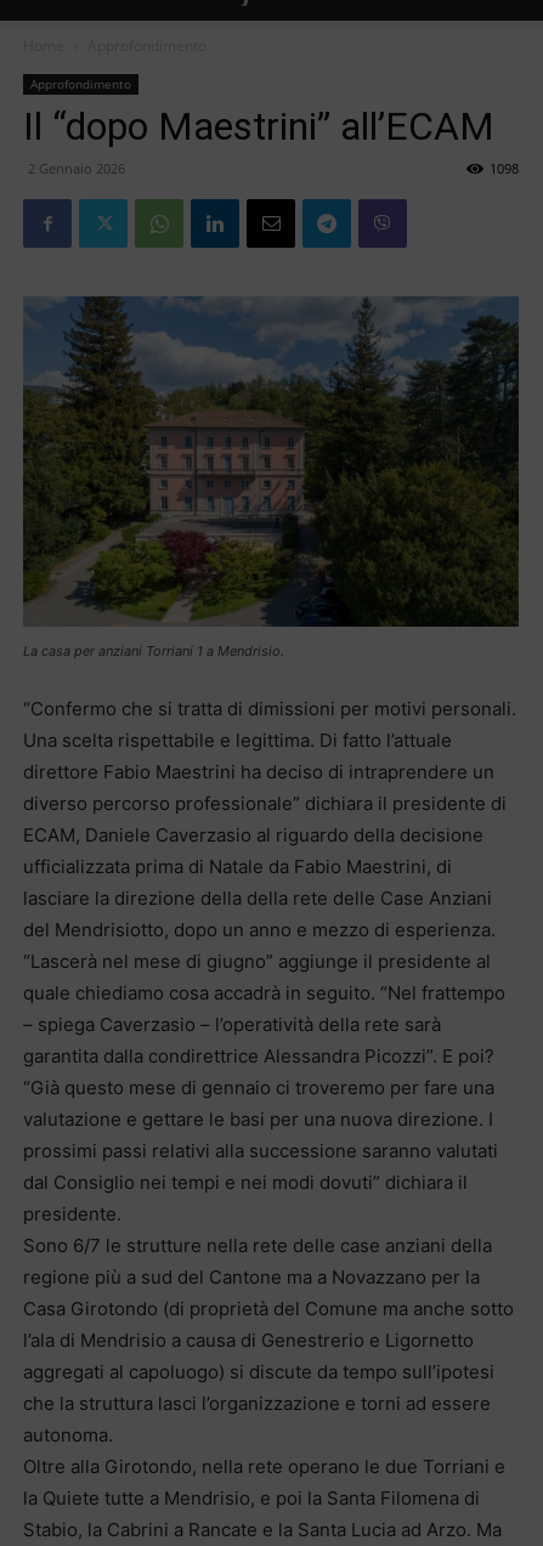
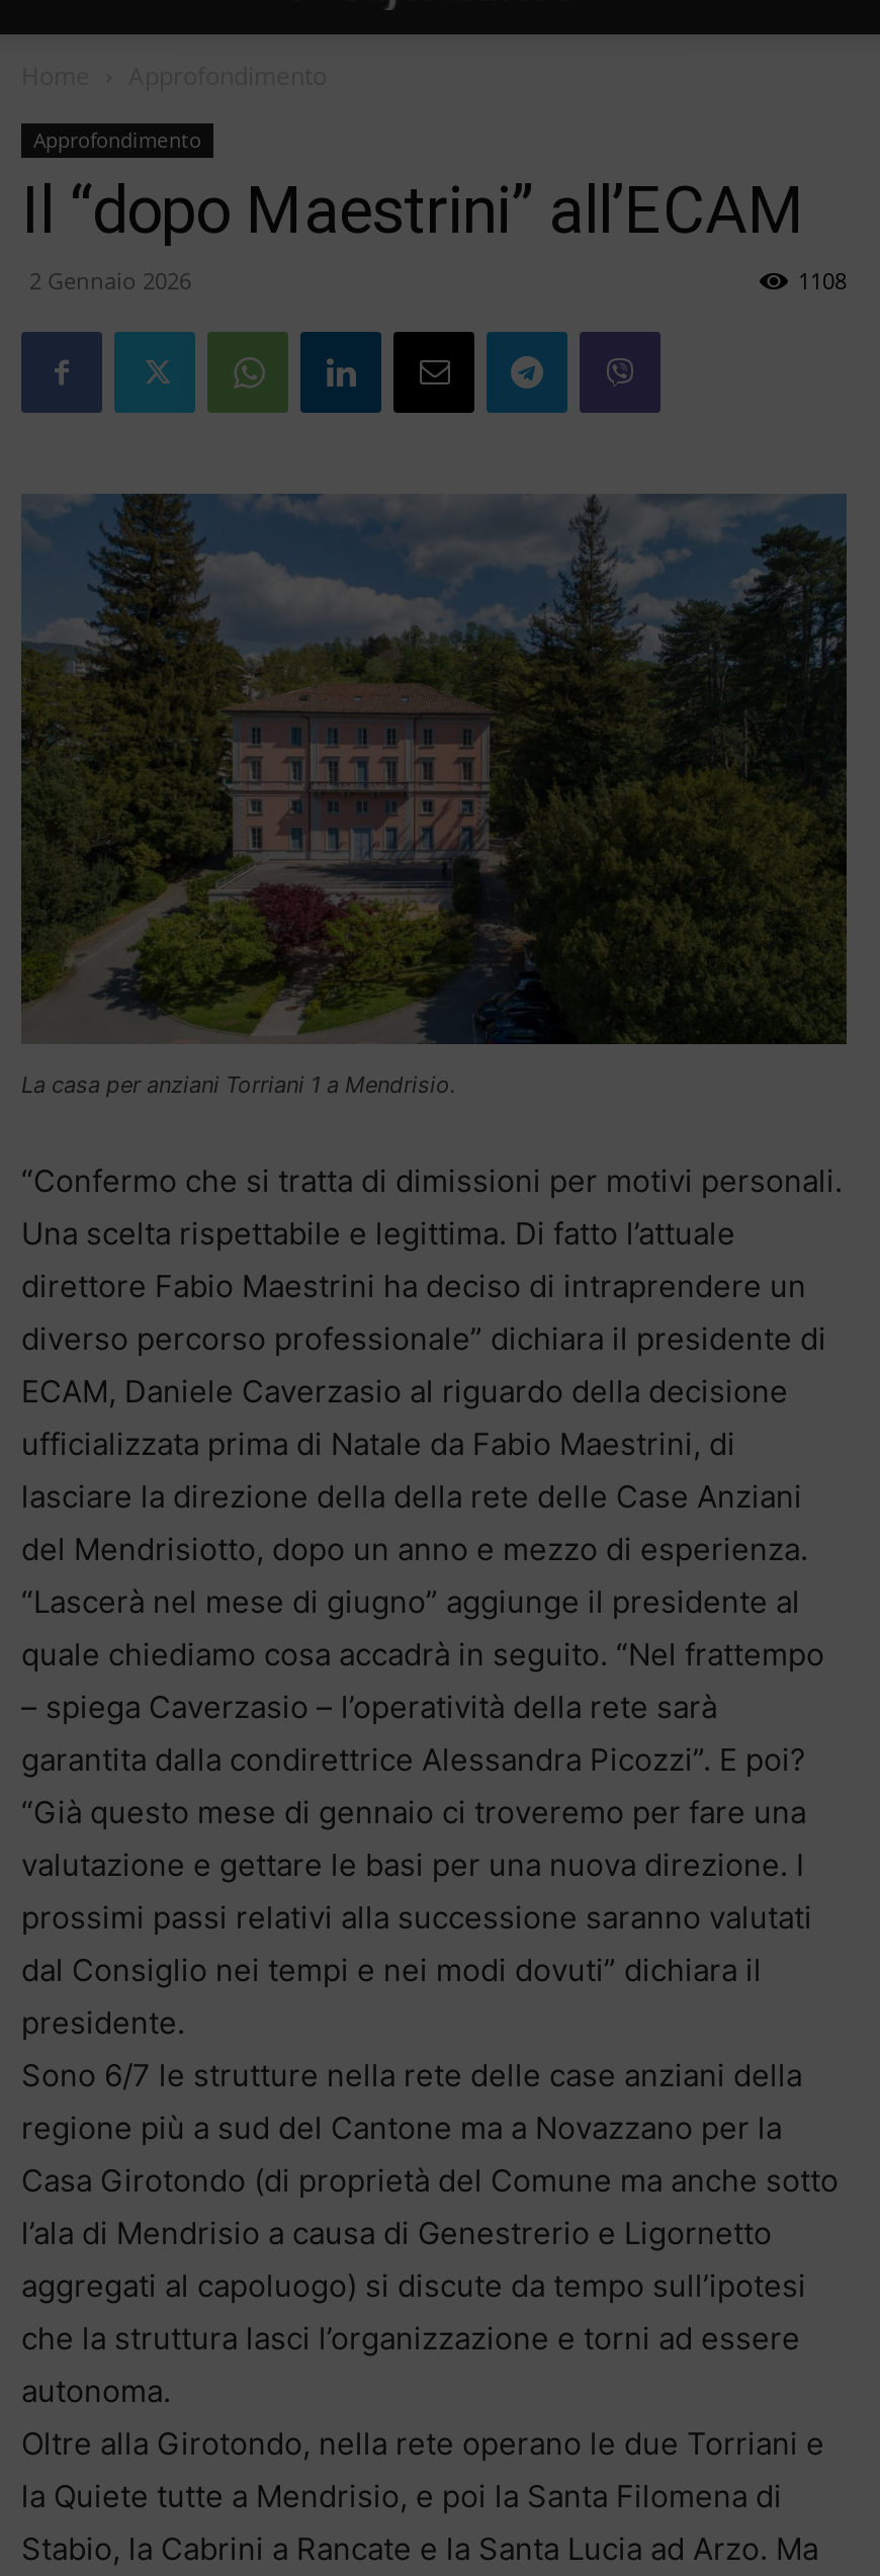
- 1098
+ 1108
